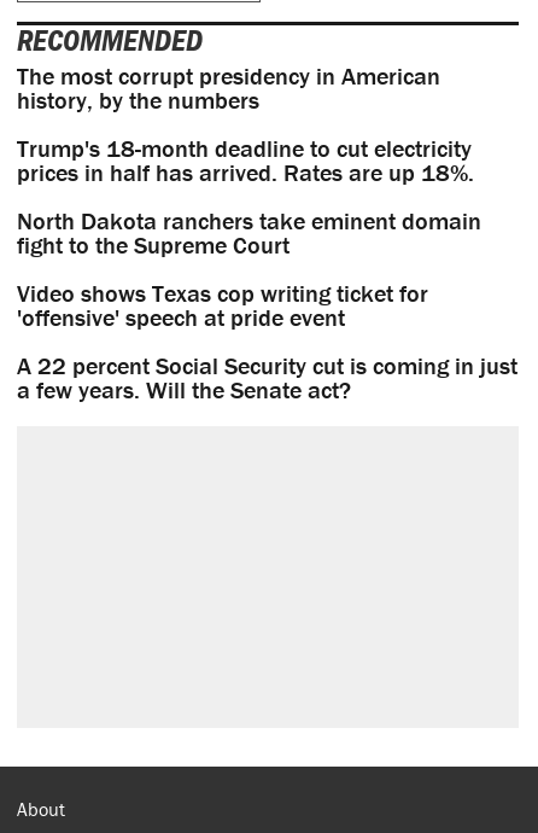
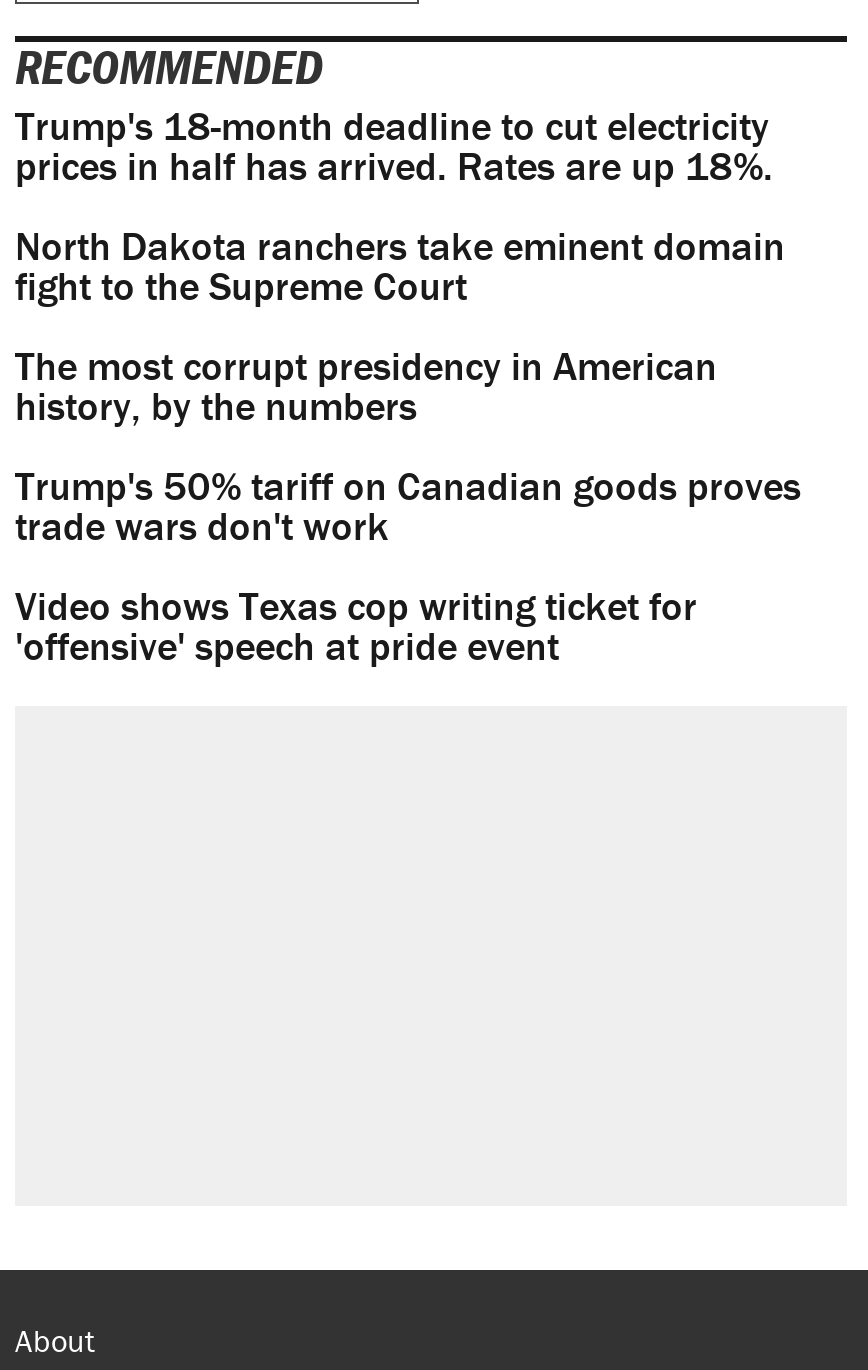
moved down: The most corrupt presidency in American | history, by the numbers

moved up: Trump's 18-month deadline to cut electricity | prices in half has arrived. Rates are up 18%. | North Dakota ranchers take eminent domain | fight to the Supreme Court

+ Trump's 50% tariff on Canadian goods proves
+ trade wars don't work

moved down: Video shows Texas cop writing ticket for | 'offensive' speech at pride event

- A 22 percent Social Security cut is coming in just
- a few years. Will the Senate act?
